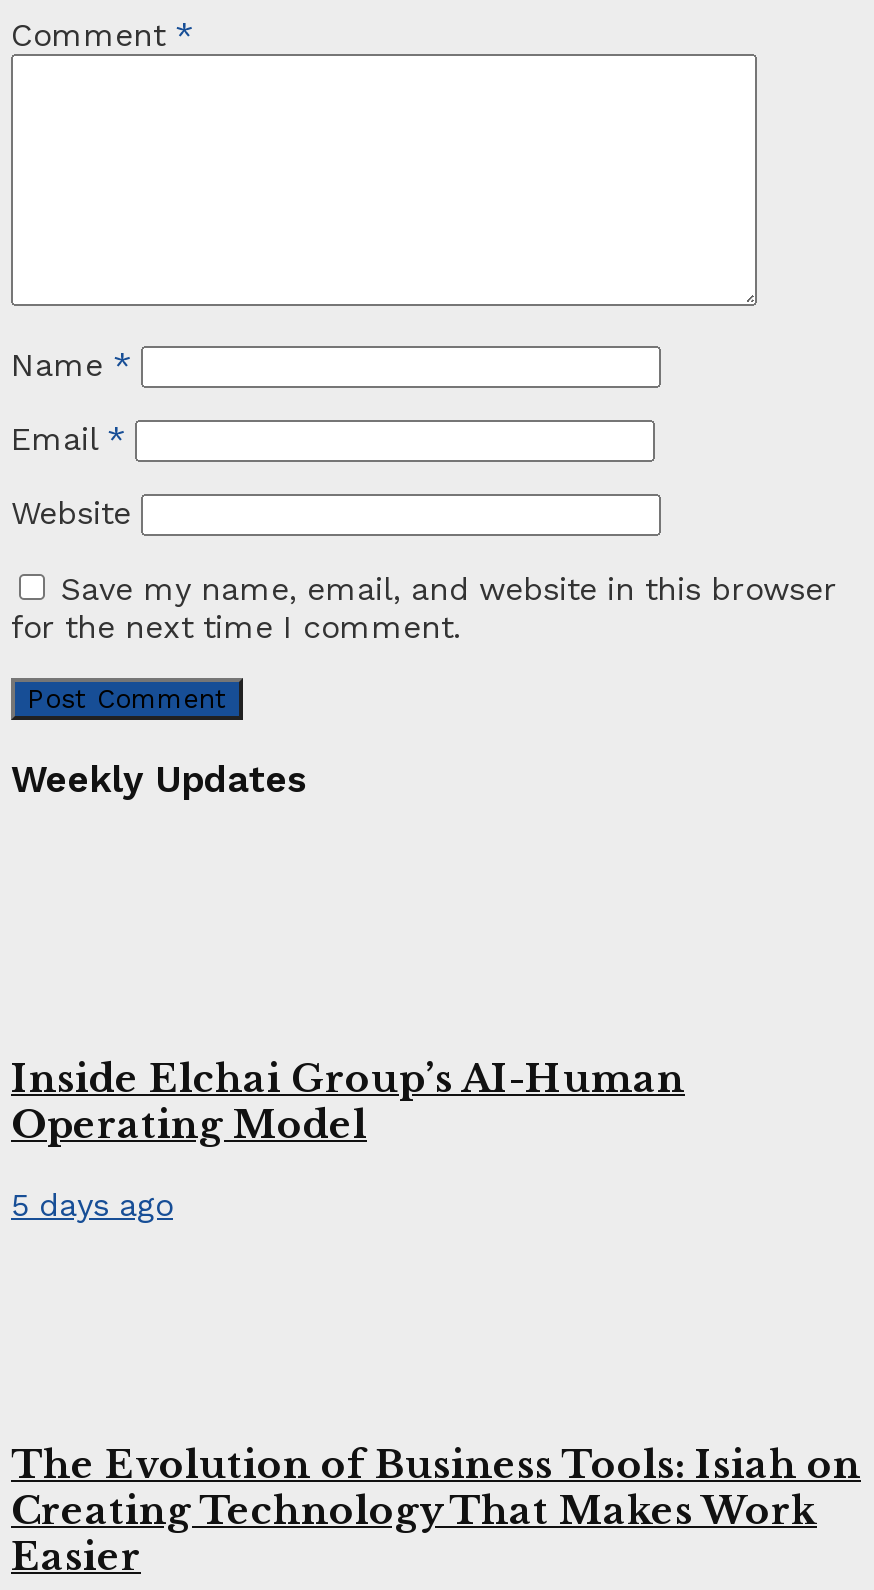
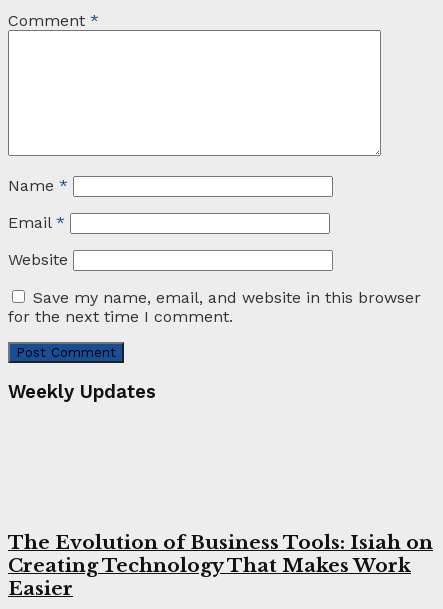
- Inside Elchai Group’s AI-Human
- Operating Model
- 5 days ago
